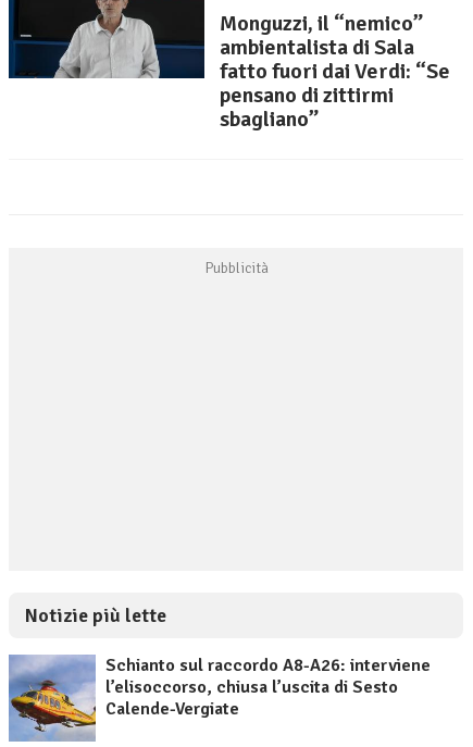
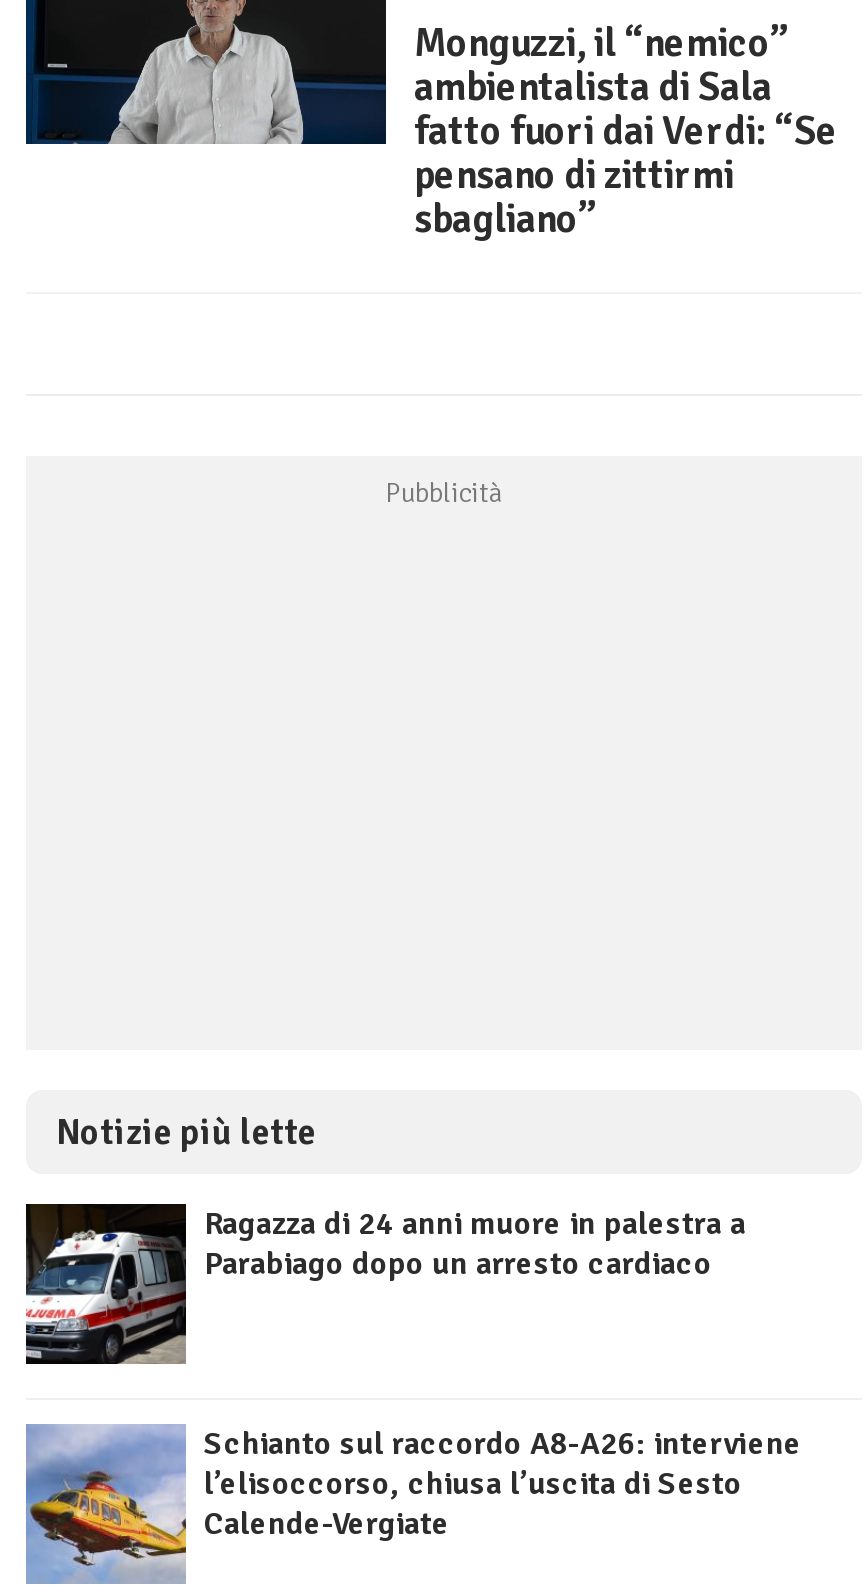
+ [image]
+ Ragazza di 24 anni muore in palestra a
+ Parabiago dopo un arresto cardiaco
